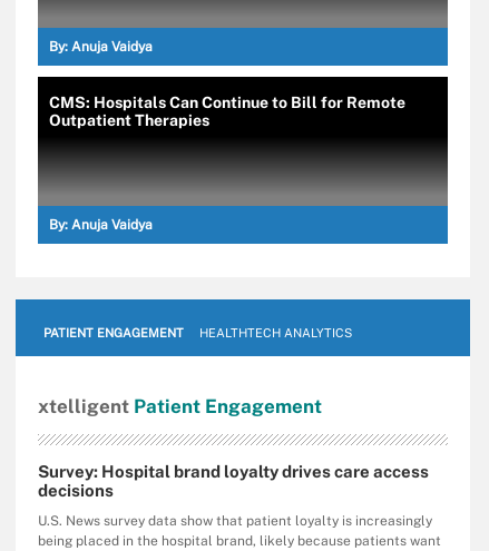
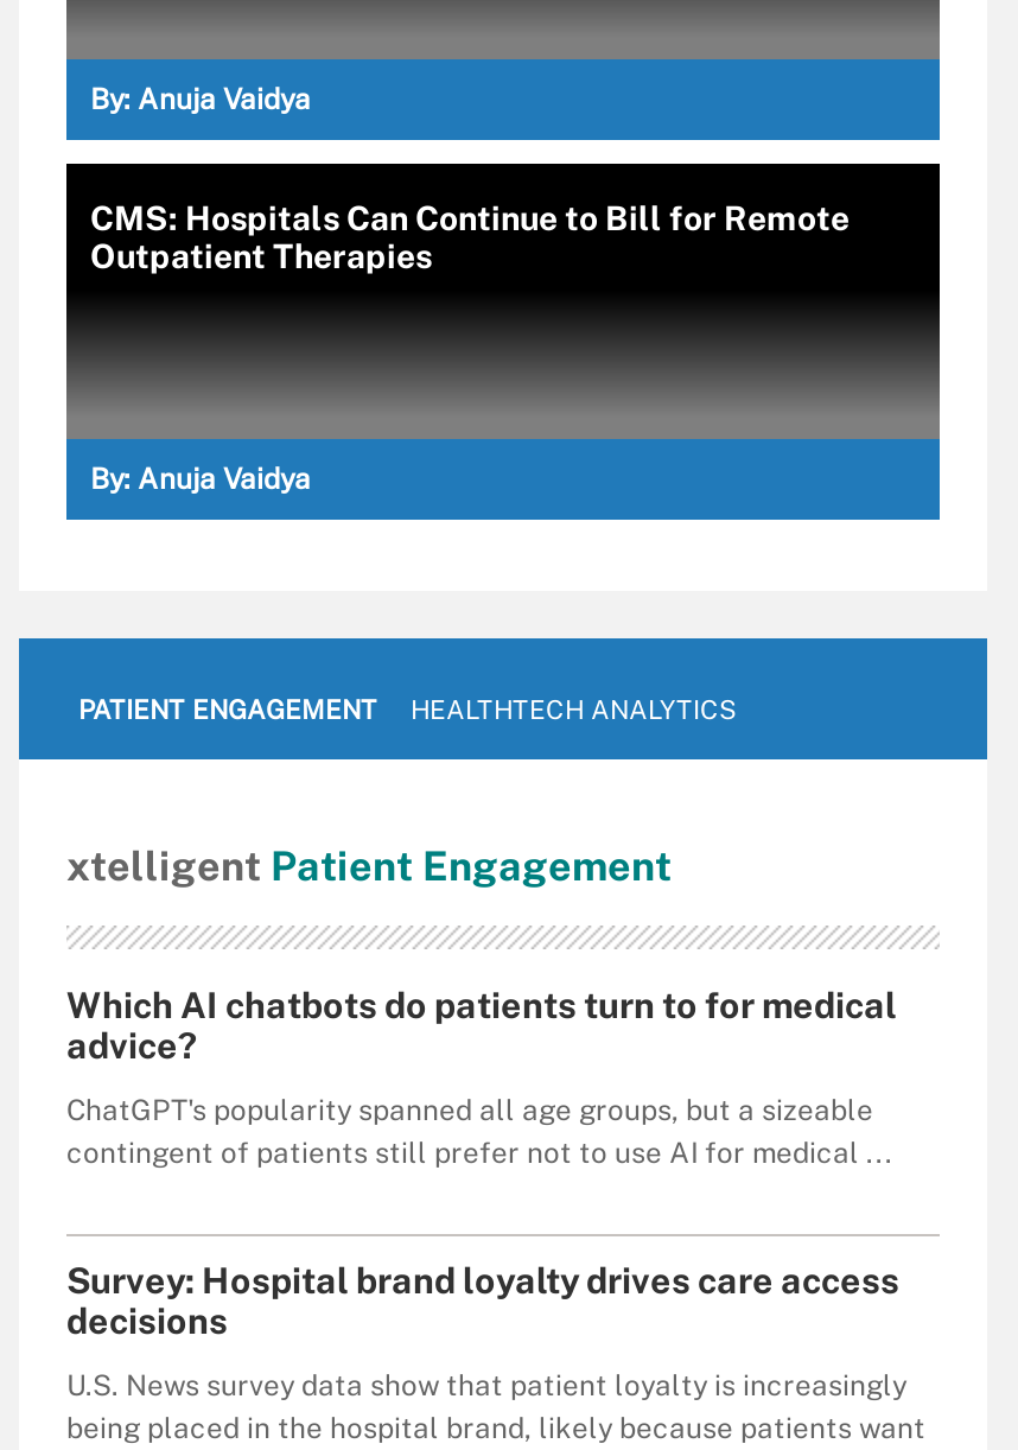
+ Which AI chatbots do patients turn to for medical
+ advice?
+ ChatGPT's popularity spanned all age groups, but a sizeable
+ contingent of patients still prefer not to use AI for medical ...
